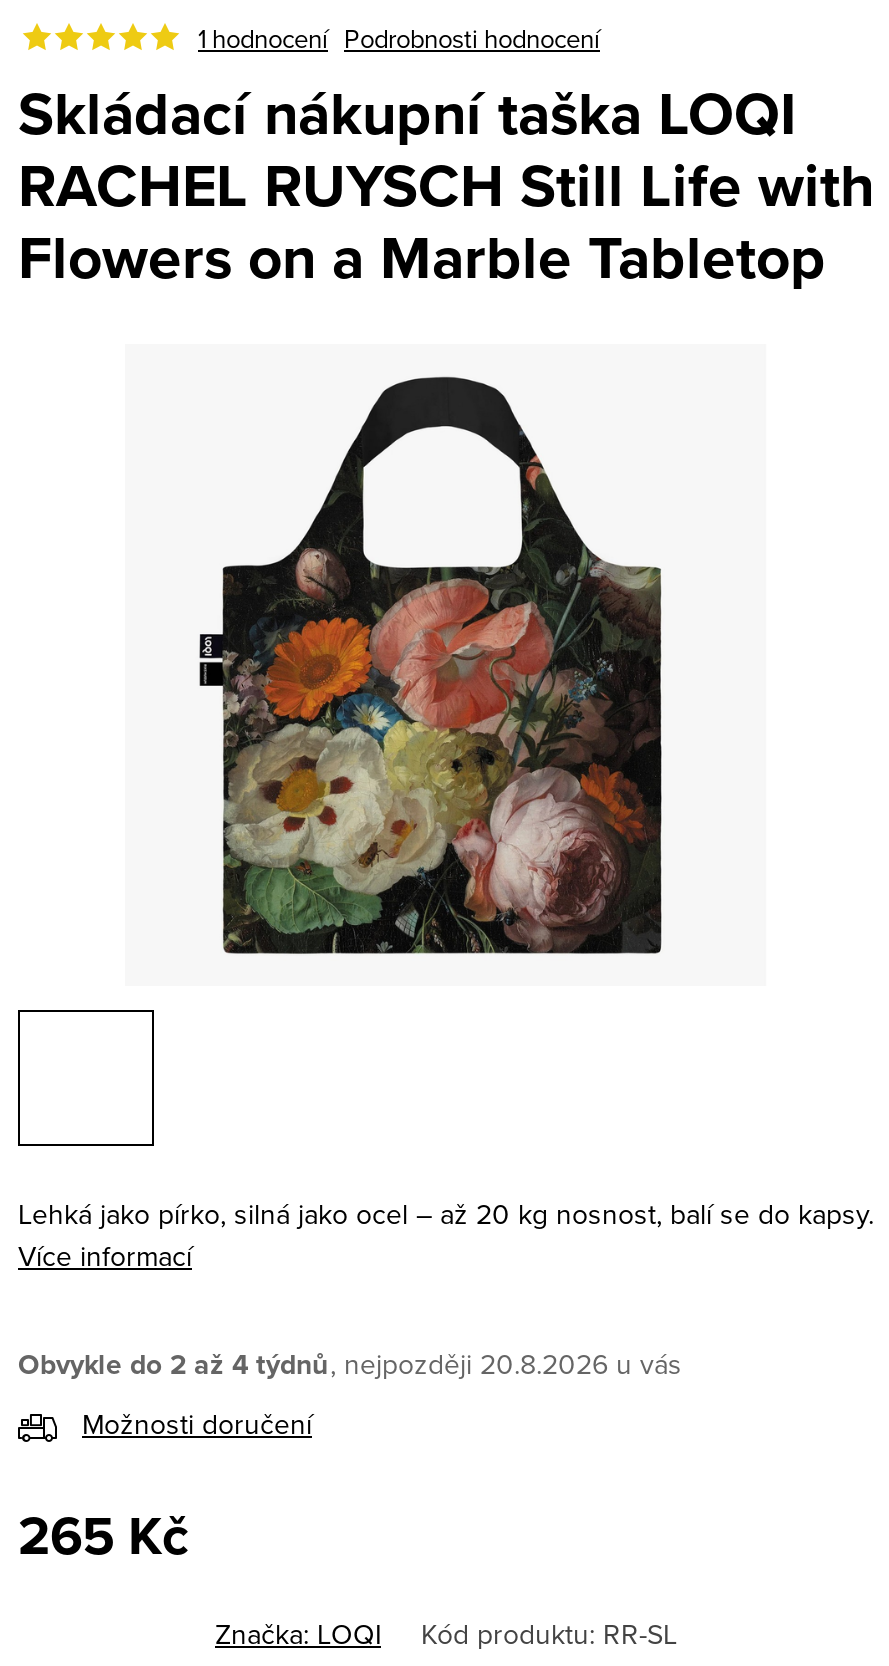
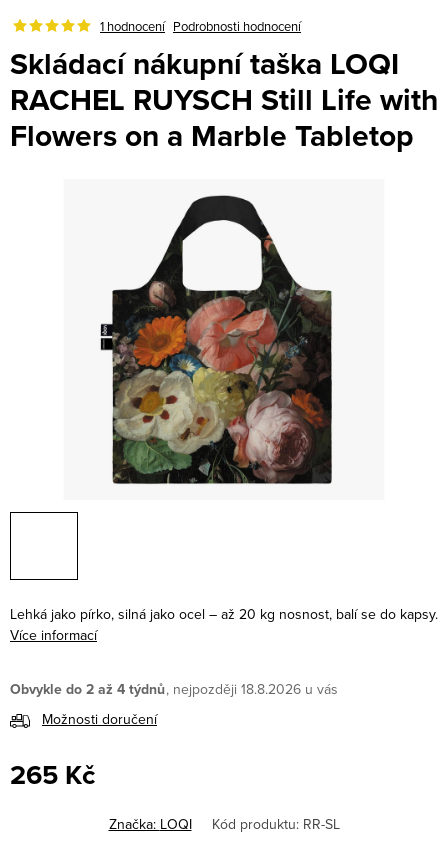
- 20.8.2026
+ 18.8.2026
